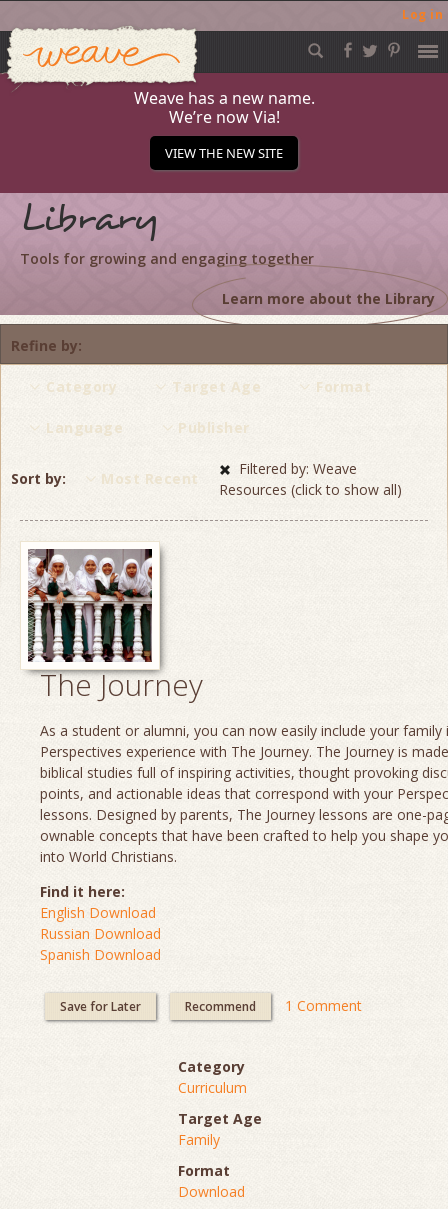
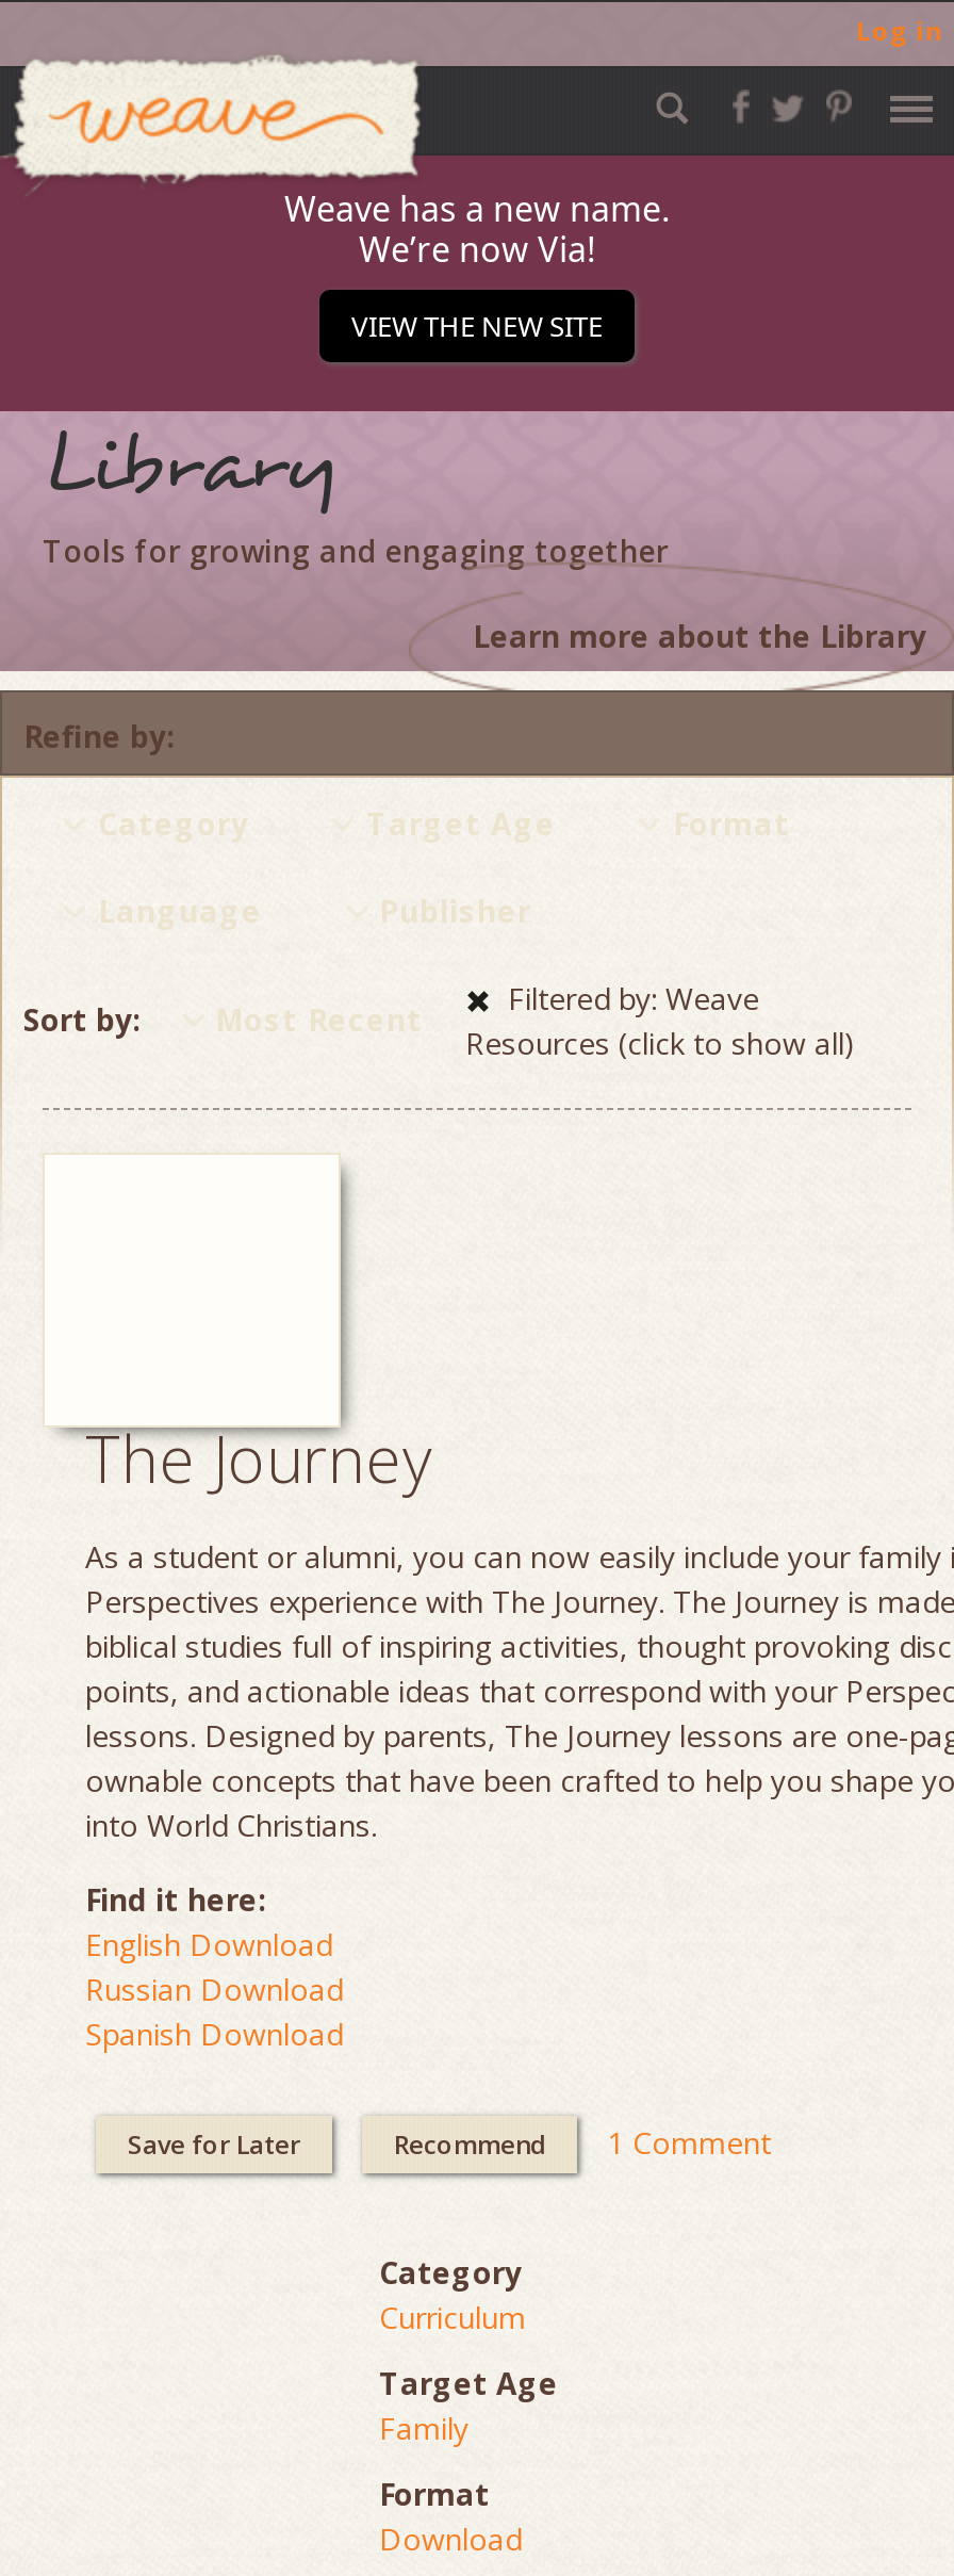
- [image]
